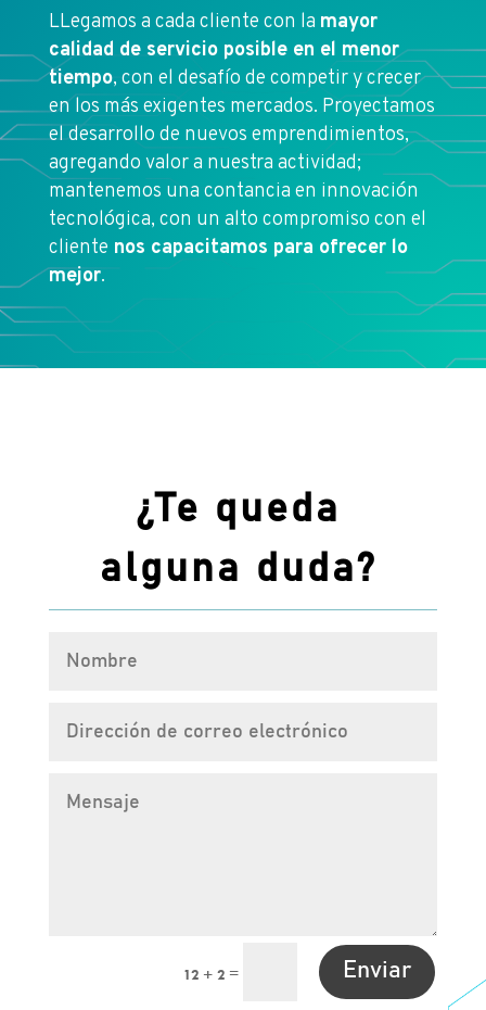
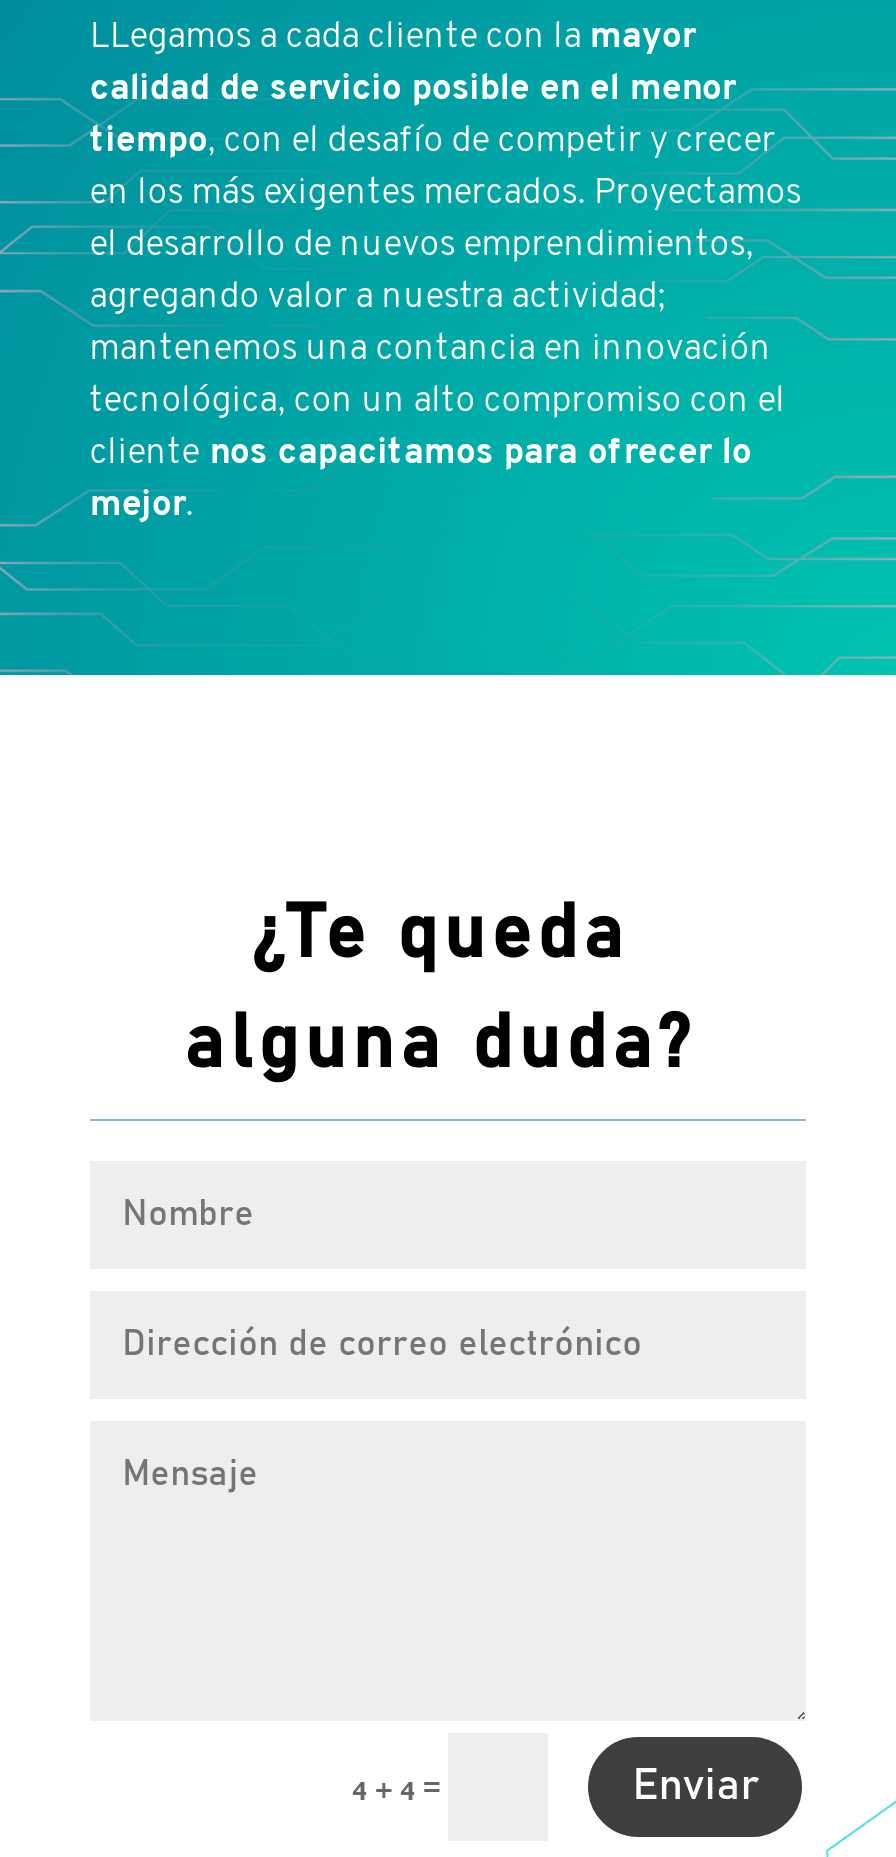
- 12 + 2 =
+ 4 + 4 =
